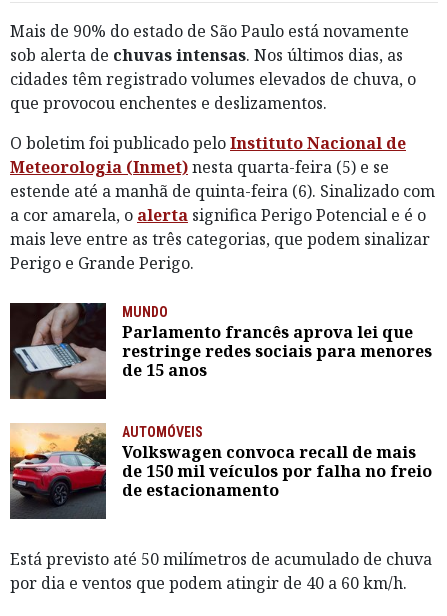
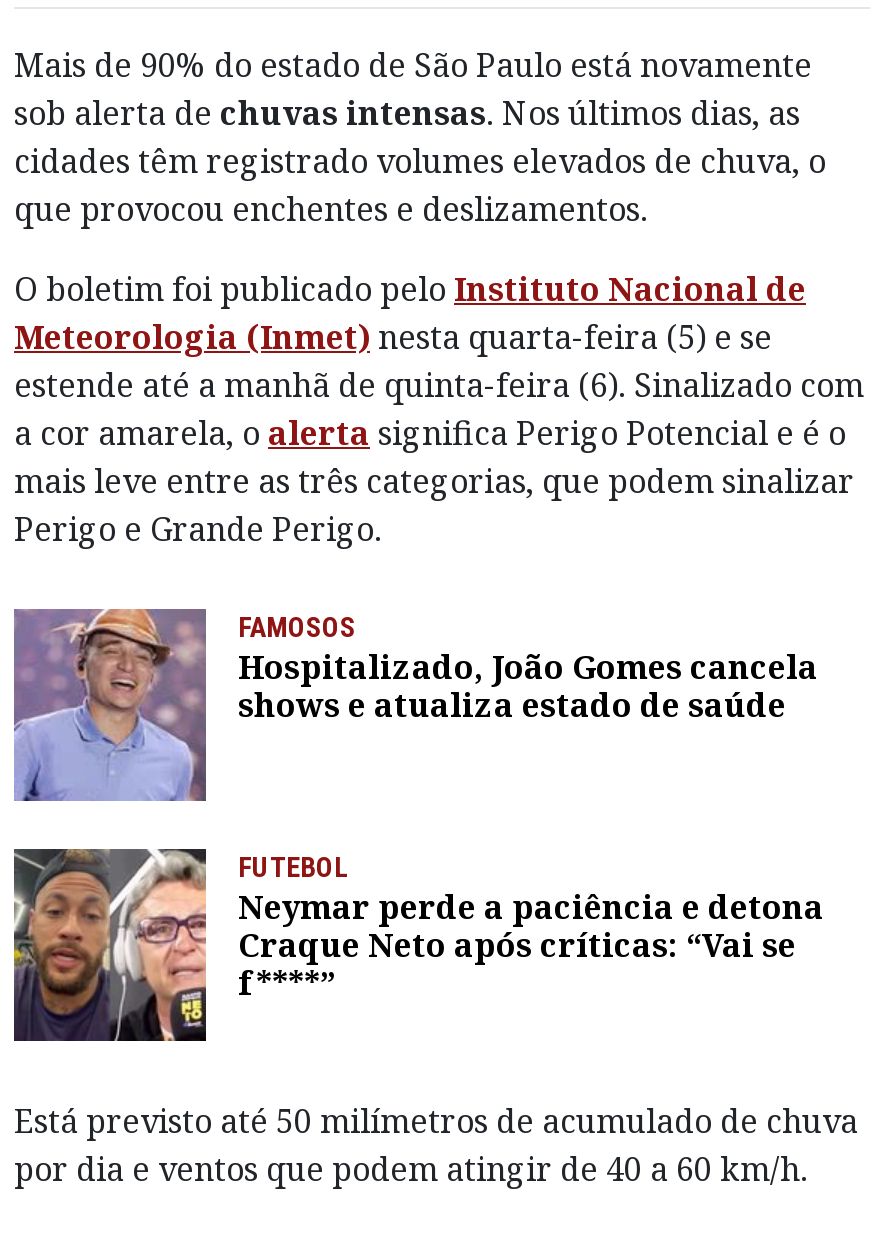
- [image]
- MUNDO
- Parlamento francês aprova lei que
- restringe redes sociais para menores
- de 15 anos
+ [image]
+ FAMOSOS
+ Hospitalizado, João Gomes cancela
+ shows e atualiza estado de saúde

- [image]
- AUTOMÓVEIS
- Volkswagen convoca recall de mais
- de 150 mil veículos por falha no freio
- de estacionamento
+ [image]
+ FUTEBOL
+ Neymar perde a paciência e detona
+ Craque Neto após críticas: “Vai se
+ f****”
